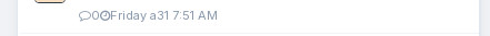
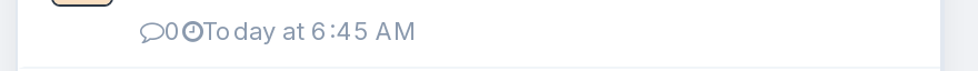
- 0 Friday a31 7:51 AM
+ 0 Today at 6:45 AM
